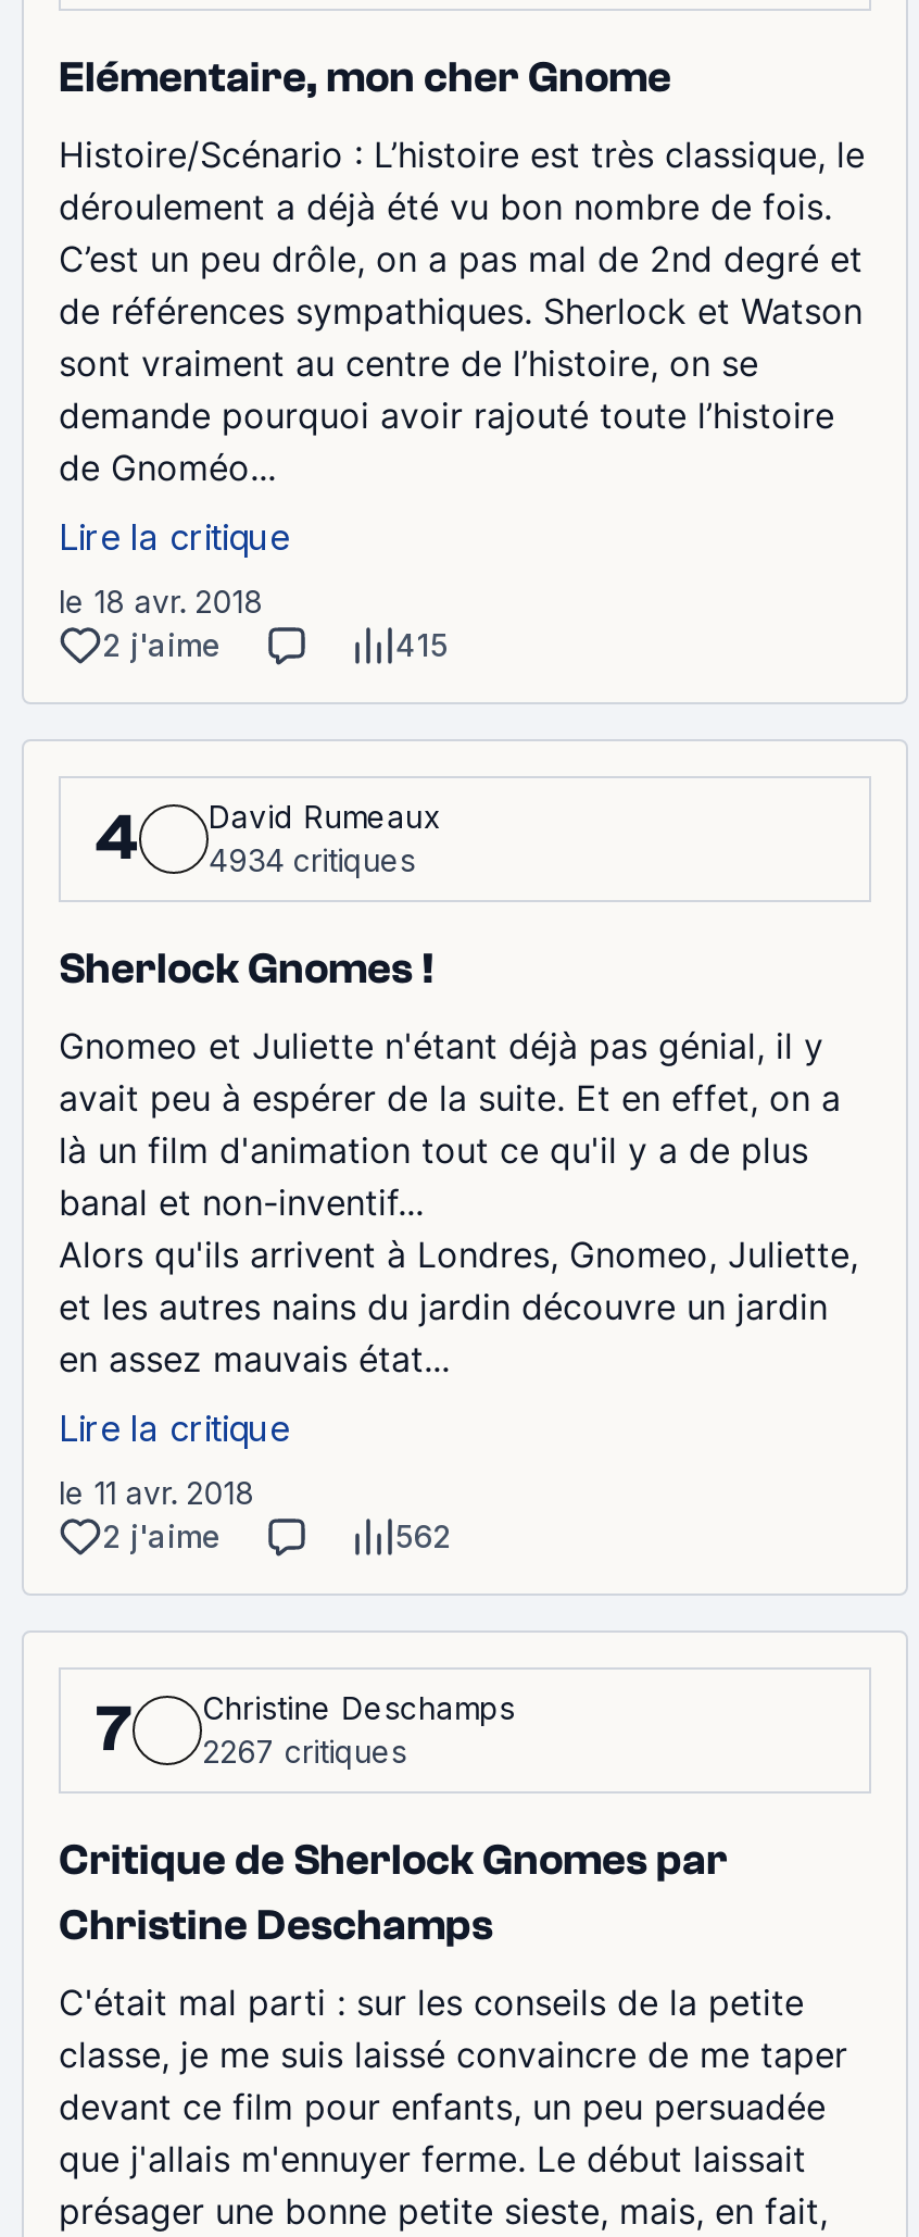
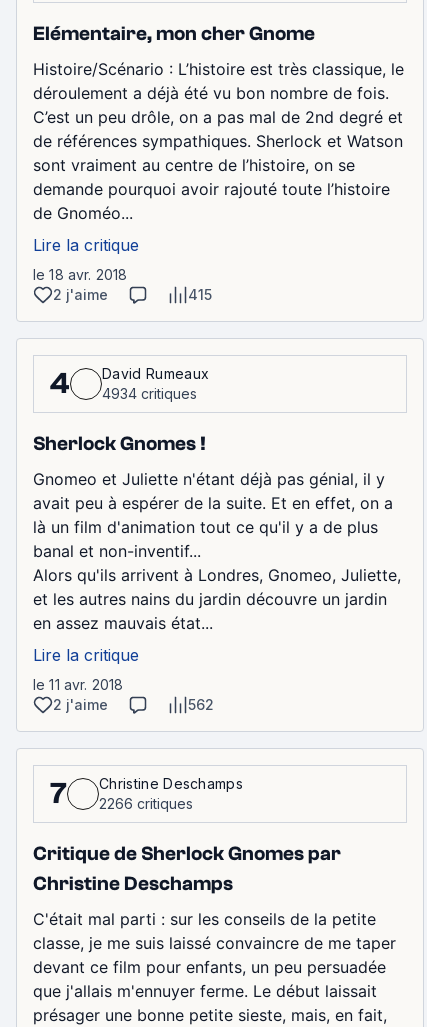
- 7 2267 critiques Christine Deschamps
+ 7 2266 critiques Christine Deschamps
